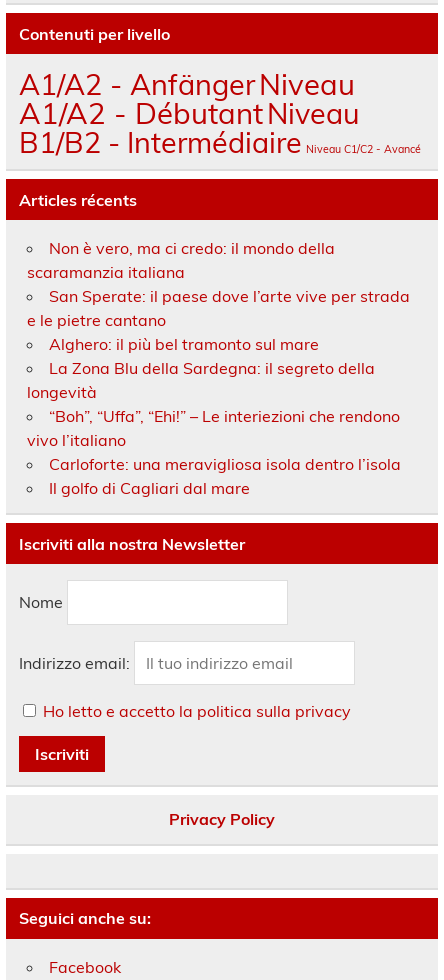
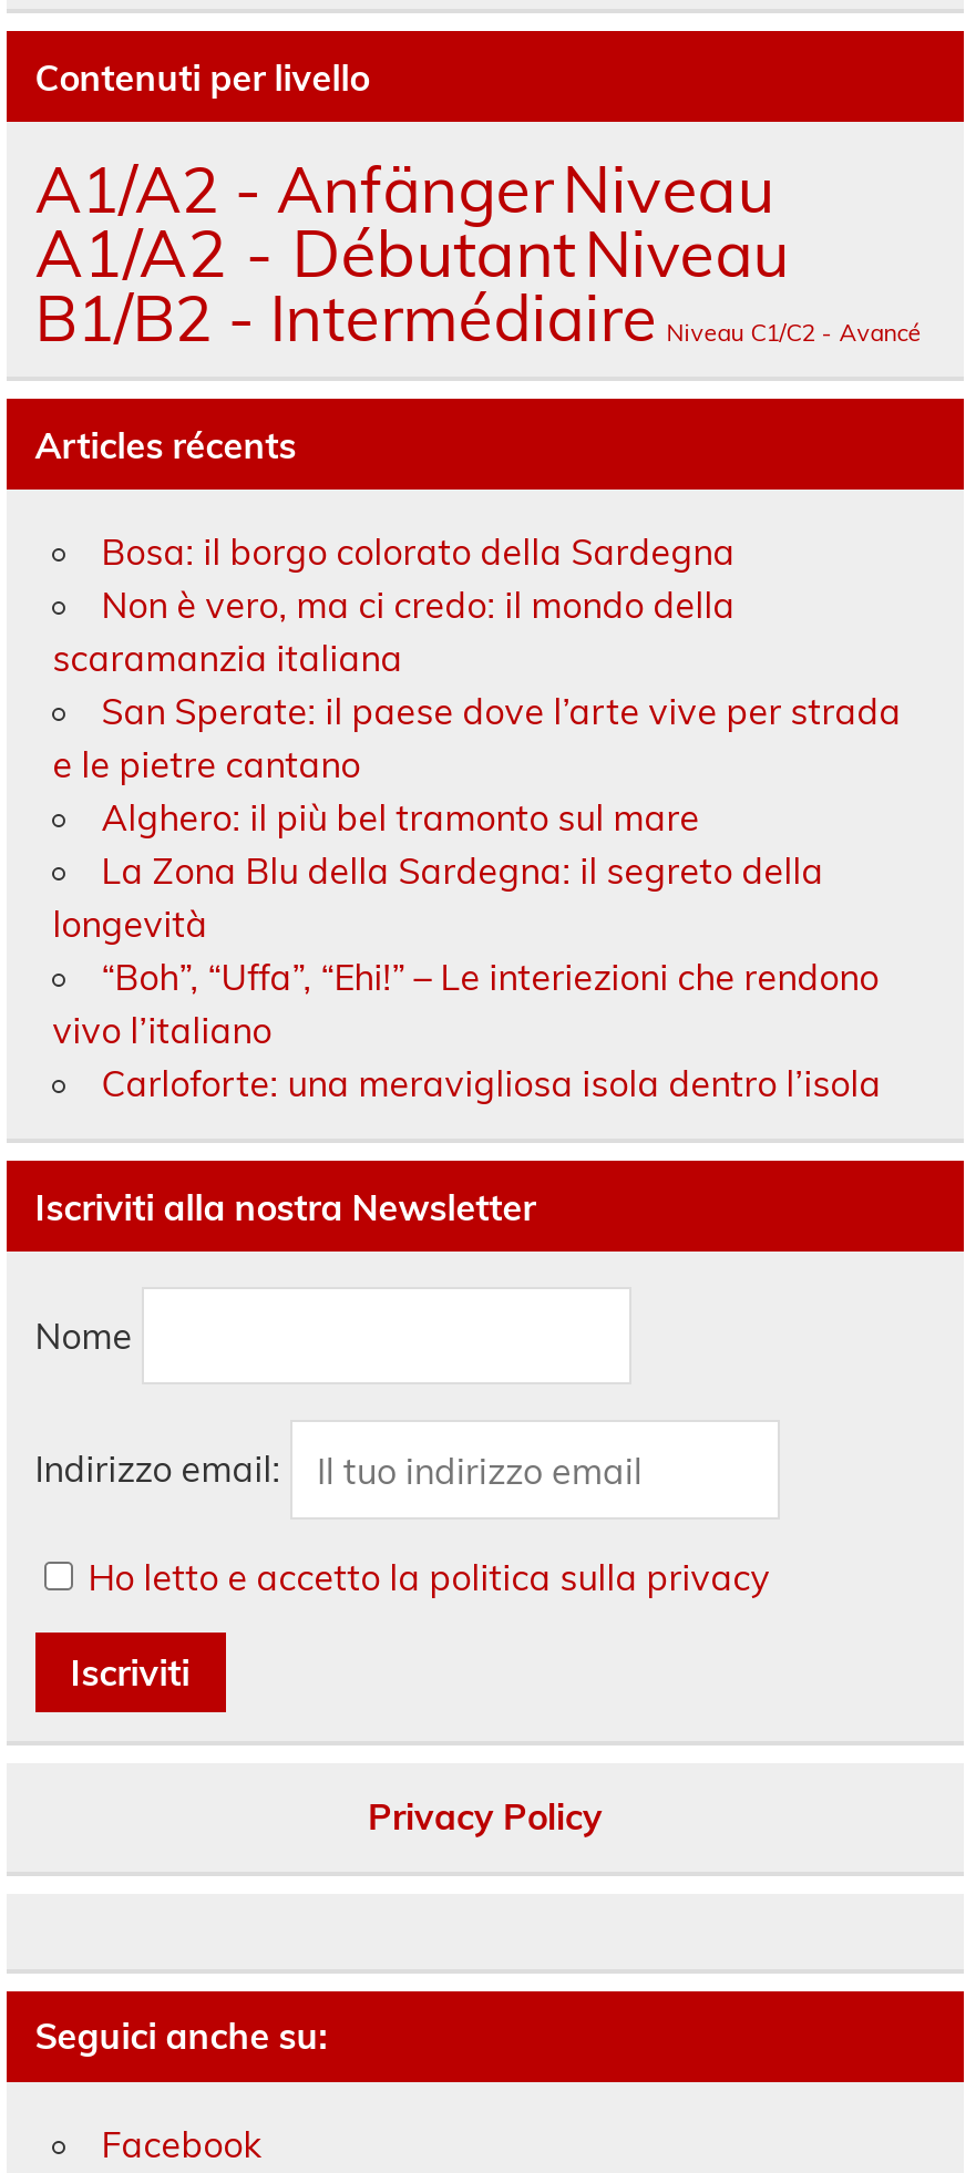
+ Bosa: il borgo colorato della Sardegna

moved down: Non è vero, ma ci credo: il mondo della | scaramanzia italiana | San Sperate: il paese dove l’arte vive per strada | ... | vivo l’italiano | Carloforte: una meravigliosa isola dentro l’isola

- Il golfo di Cagliari dal mare
